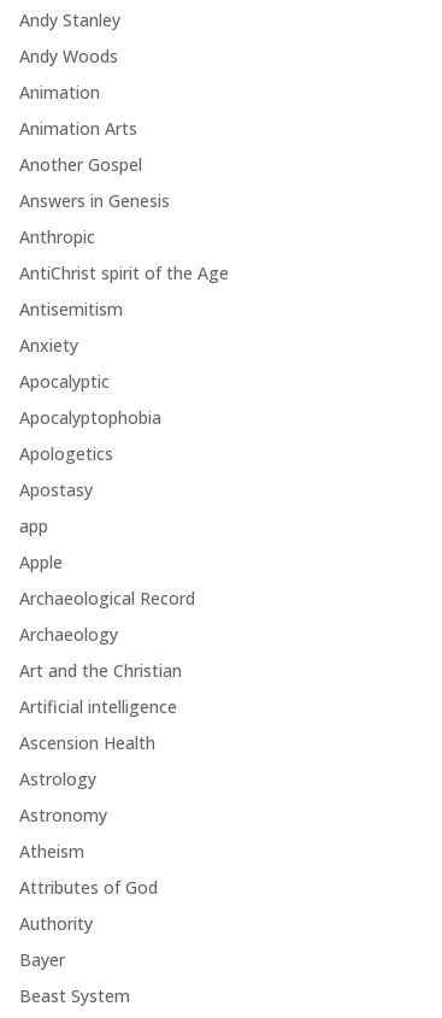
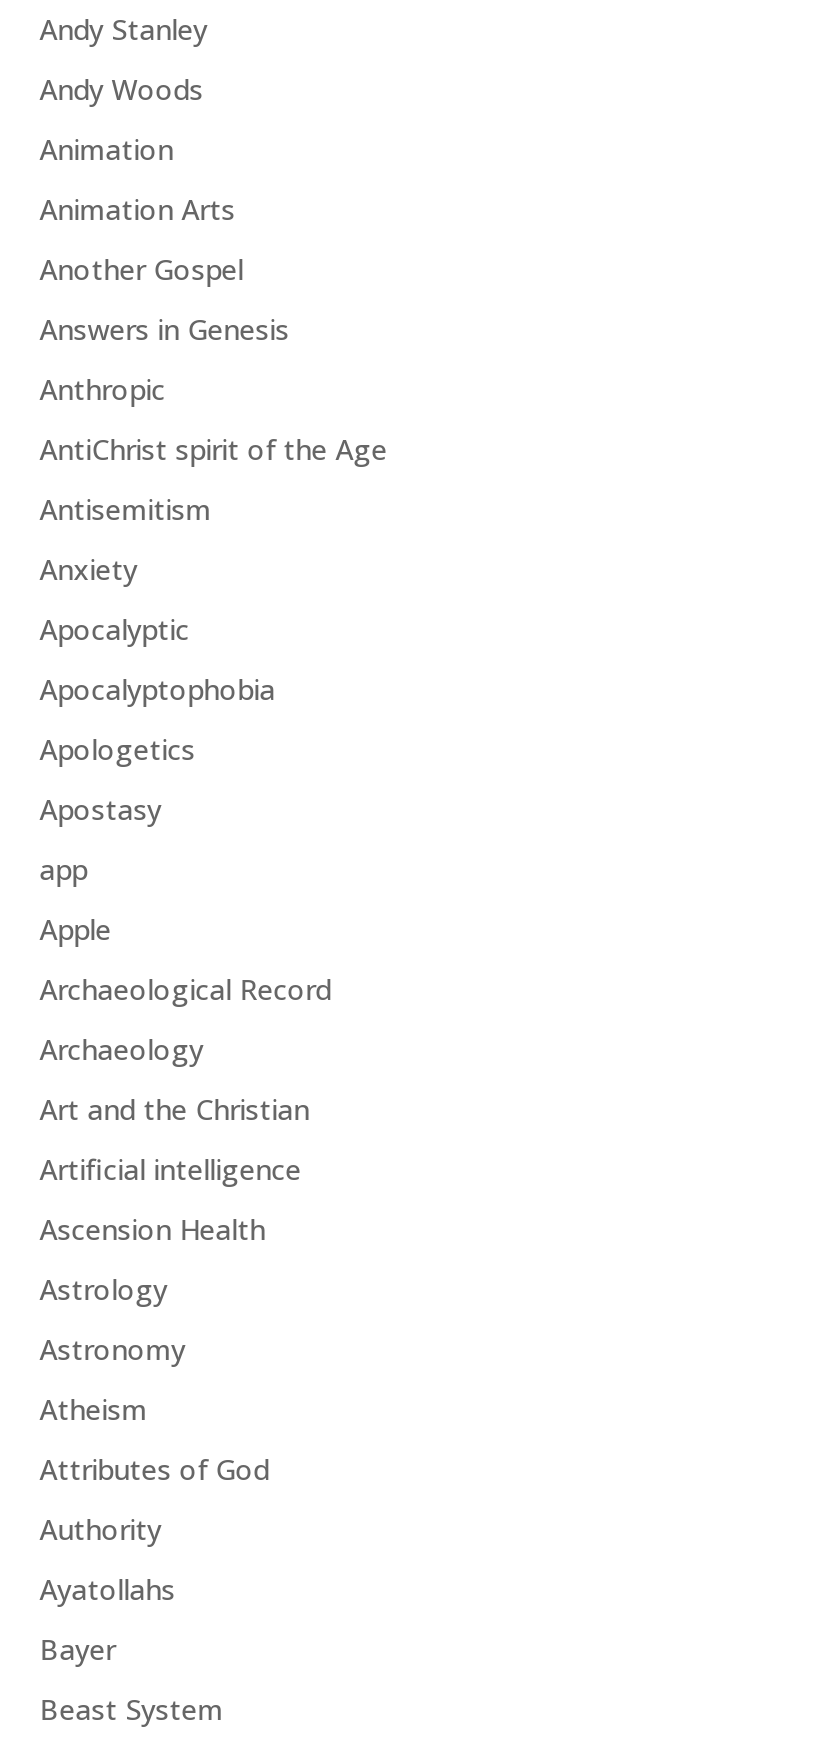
+ Ayatollahs
